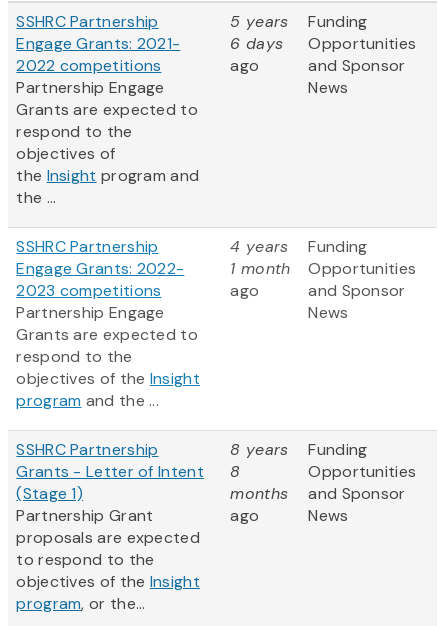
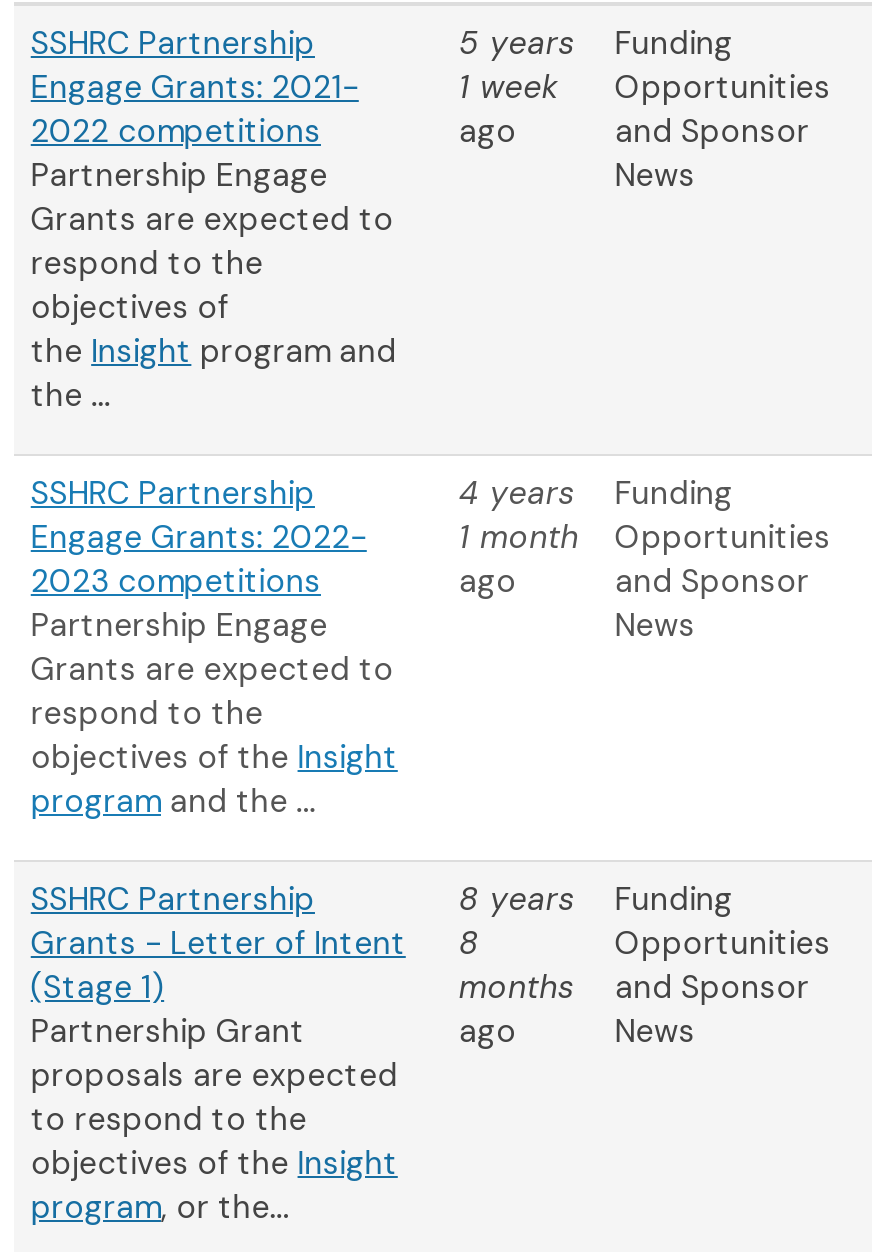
- 6 days Opportunities
+ 1 week Opportunities
